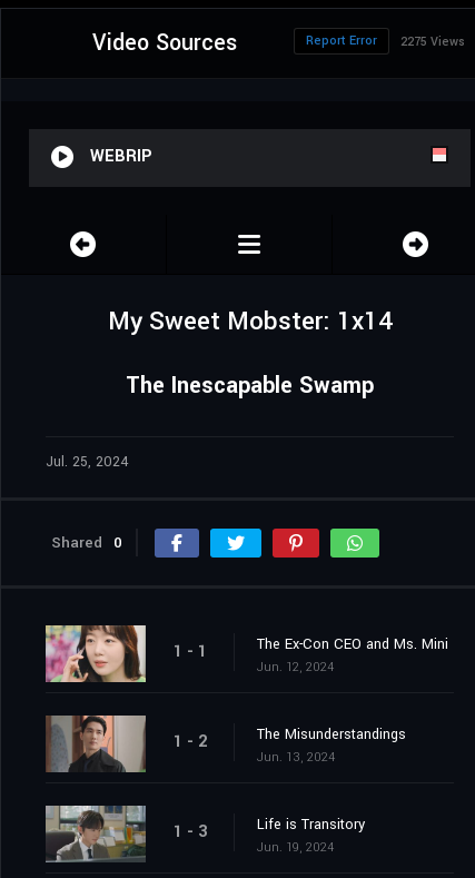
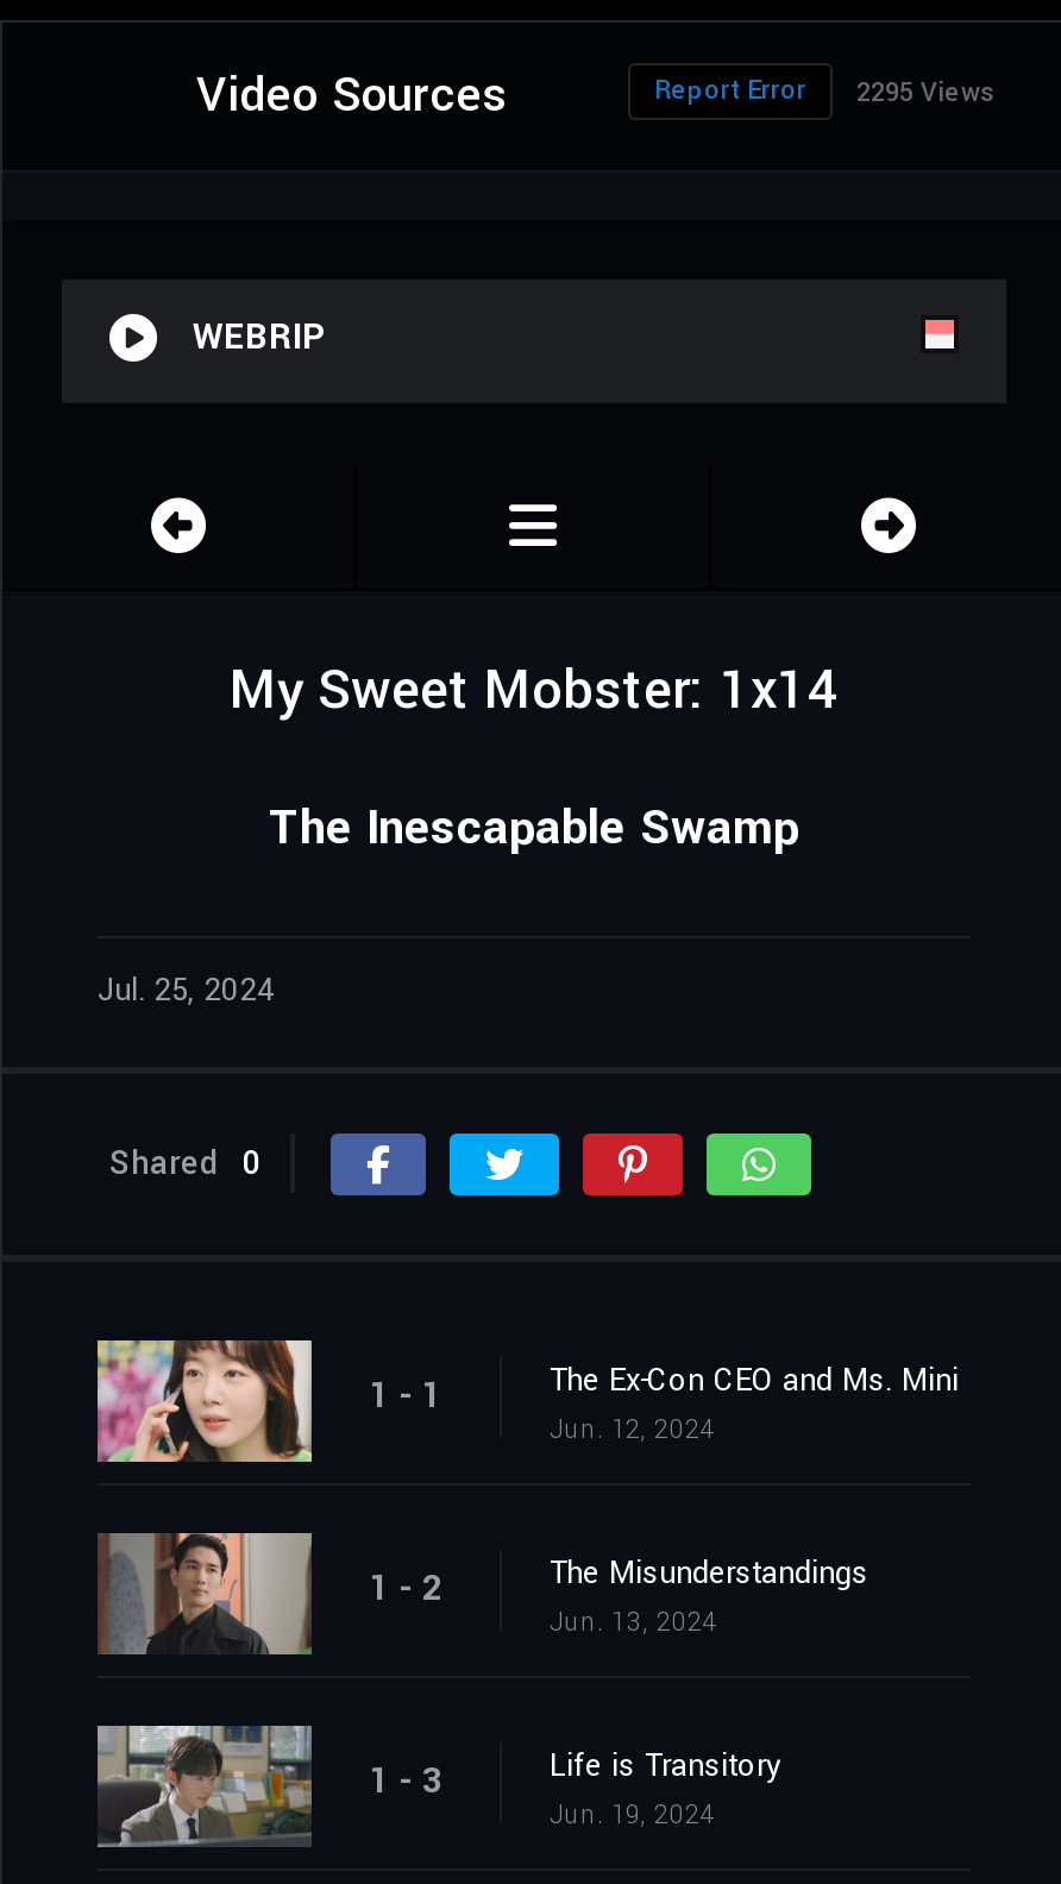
- Report Error 2275 Views
+ Report Error 2295 Views
